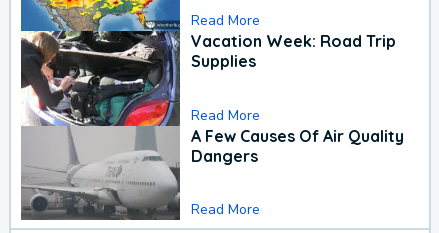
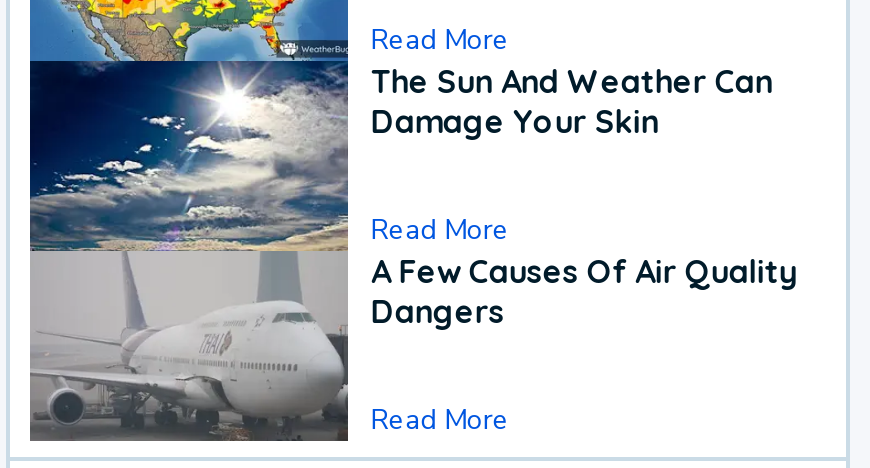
- [image]
- Vacation Week: Road Trip
- Supplies
+ [image]
+ The Sun And Weather Can
+ Damage Your Skin
